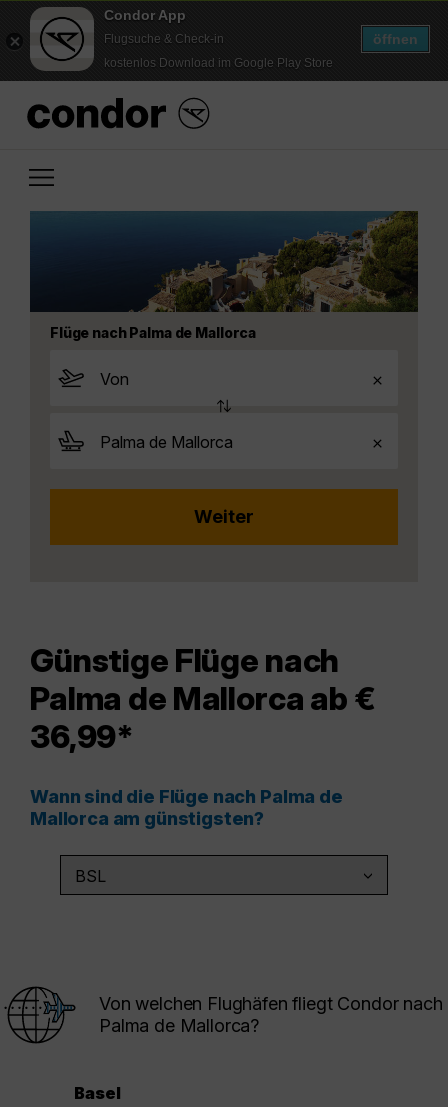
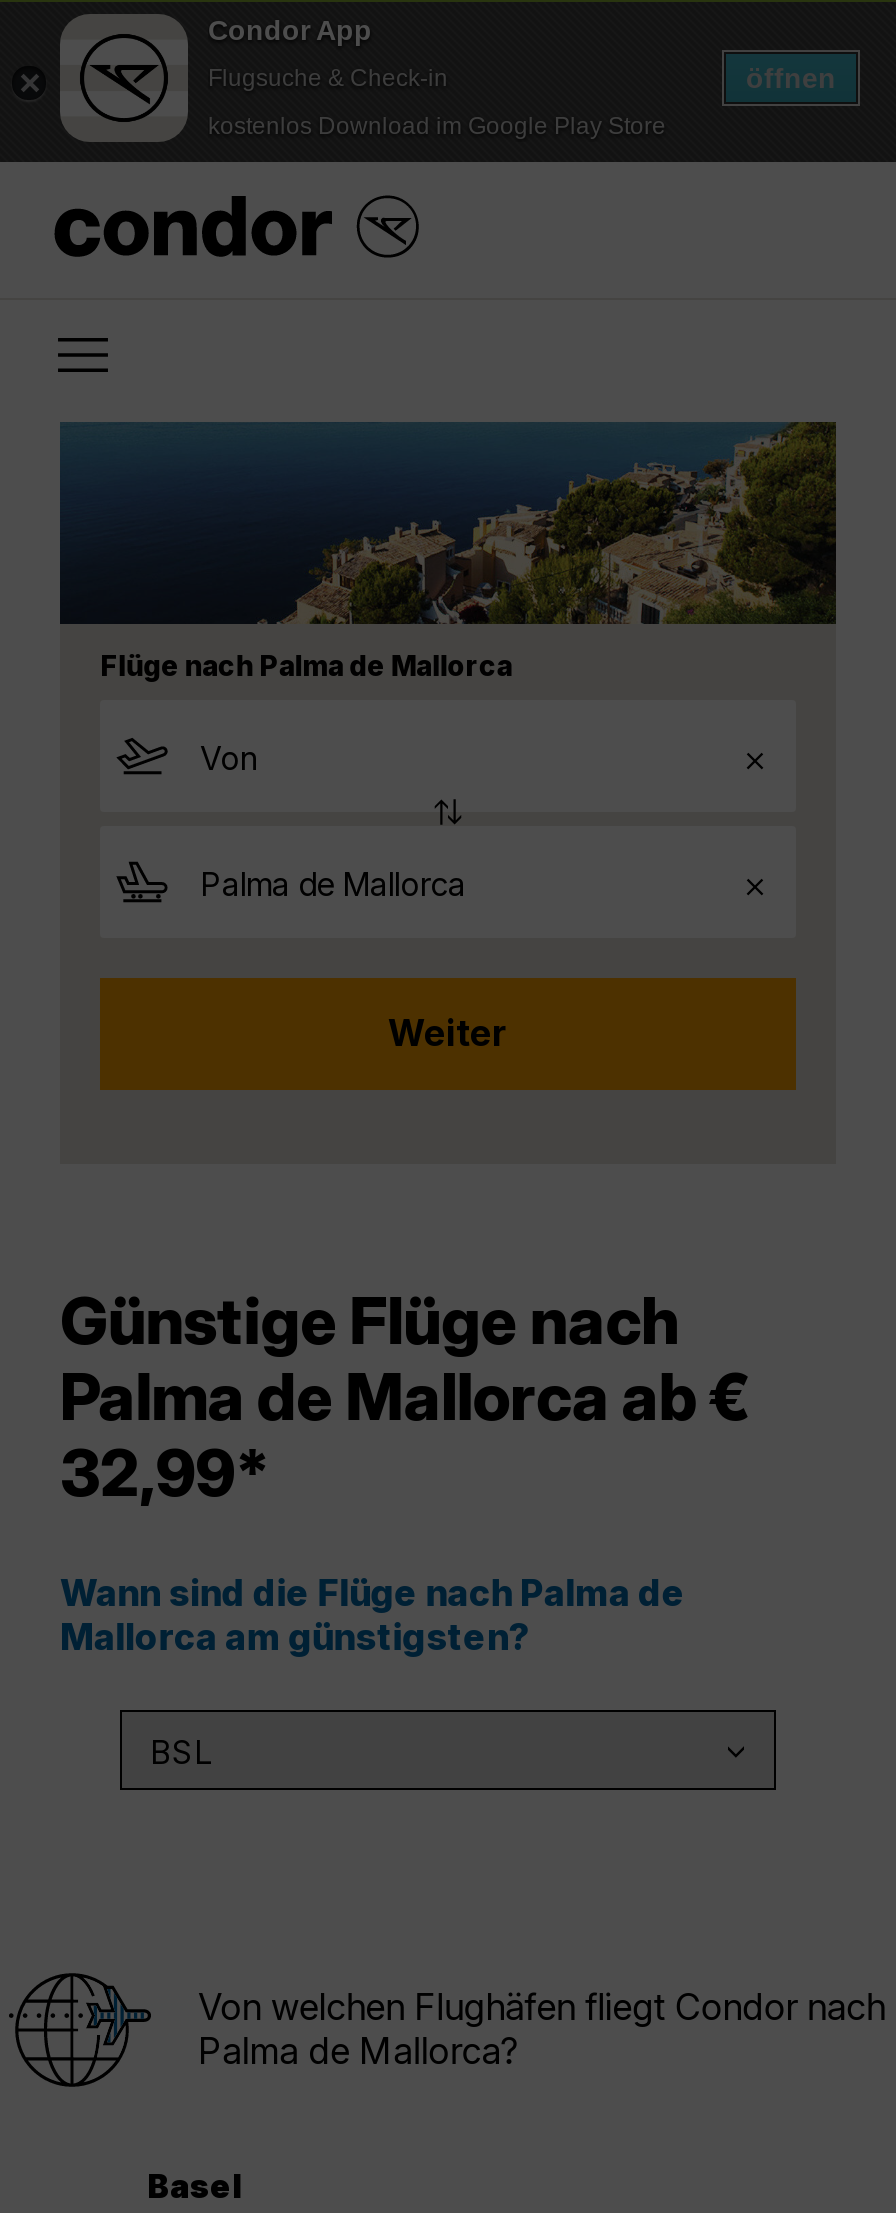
- 36,99*
+ 32,99*
